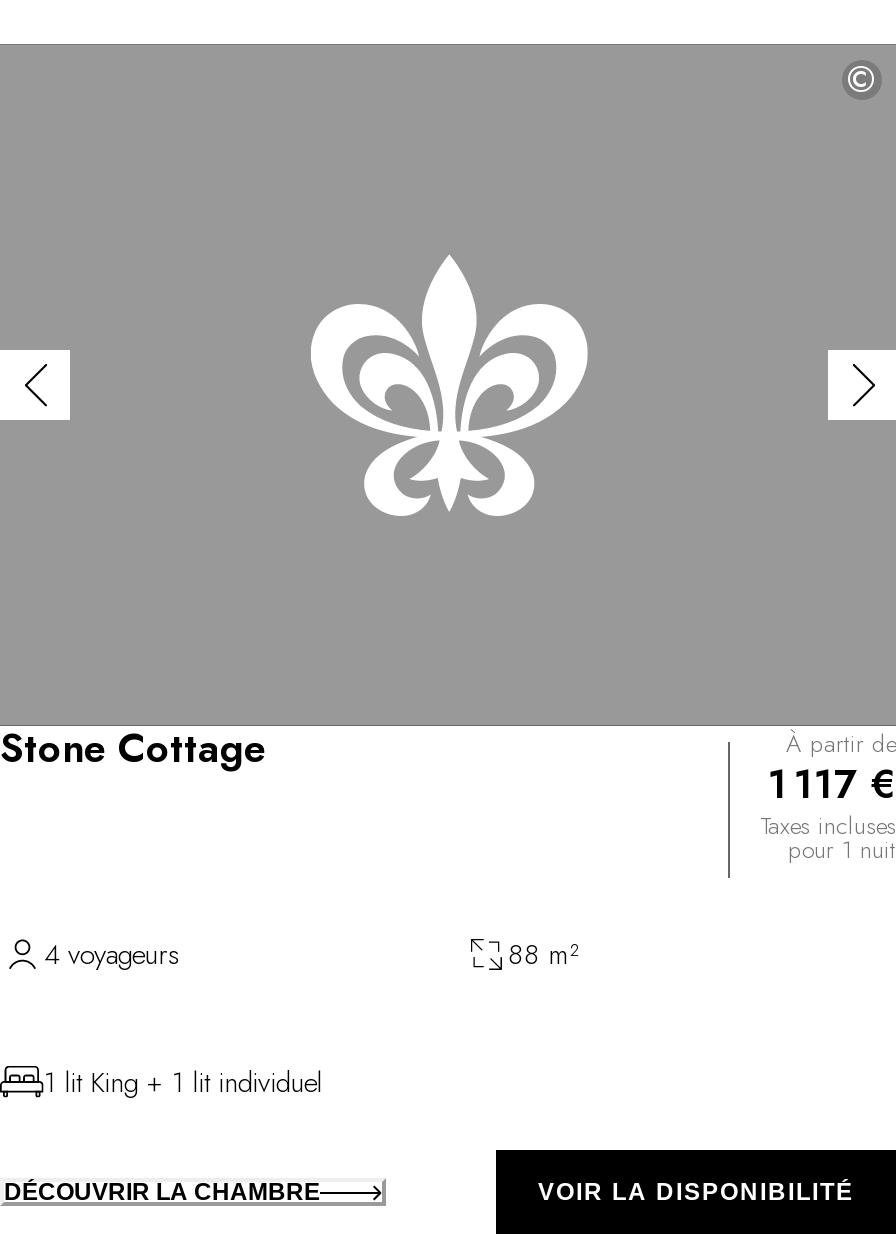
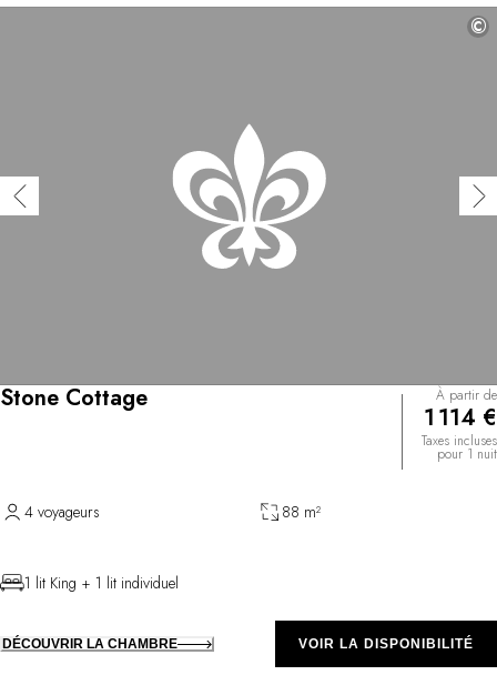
- 1 117 €
+ 1 114 €
